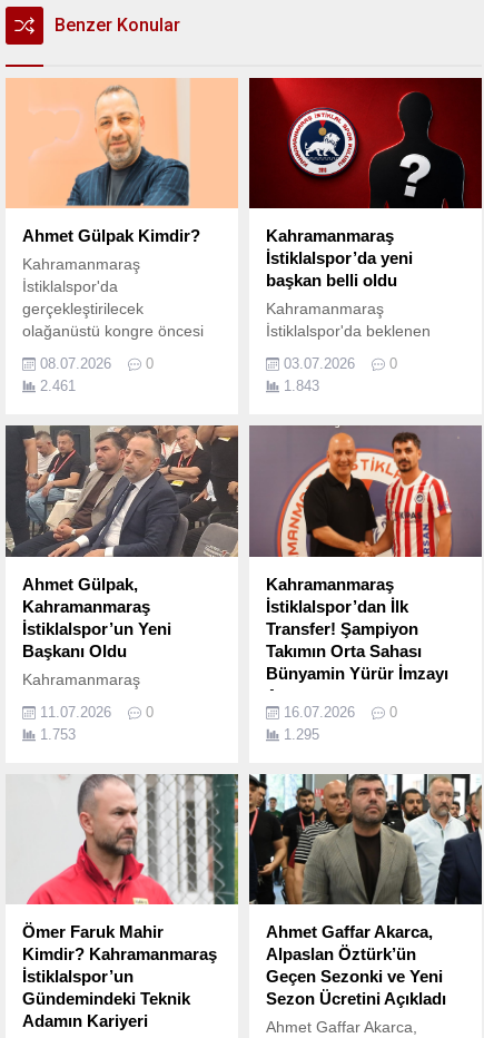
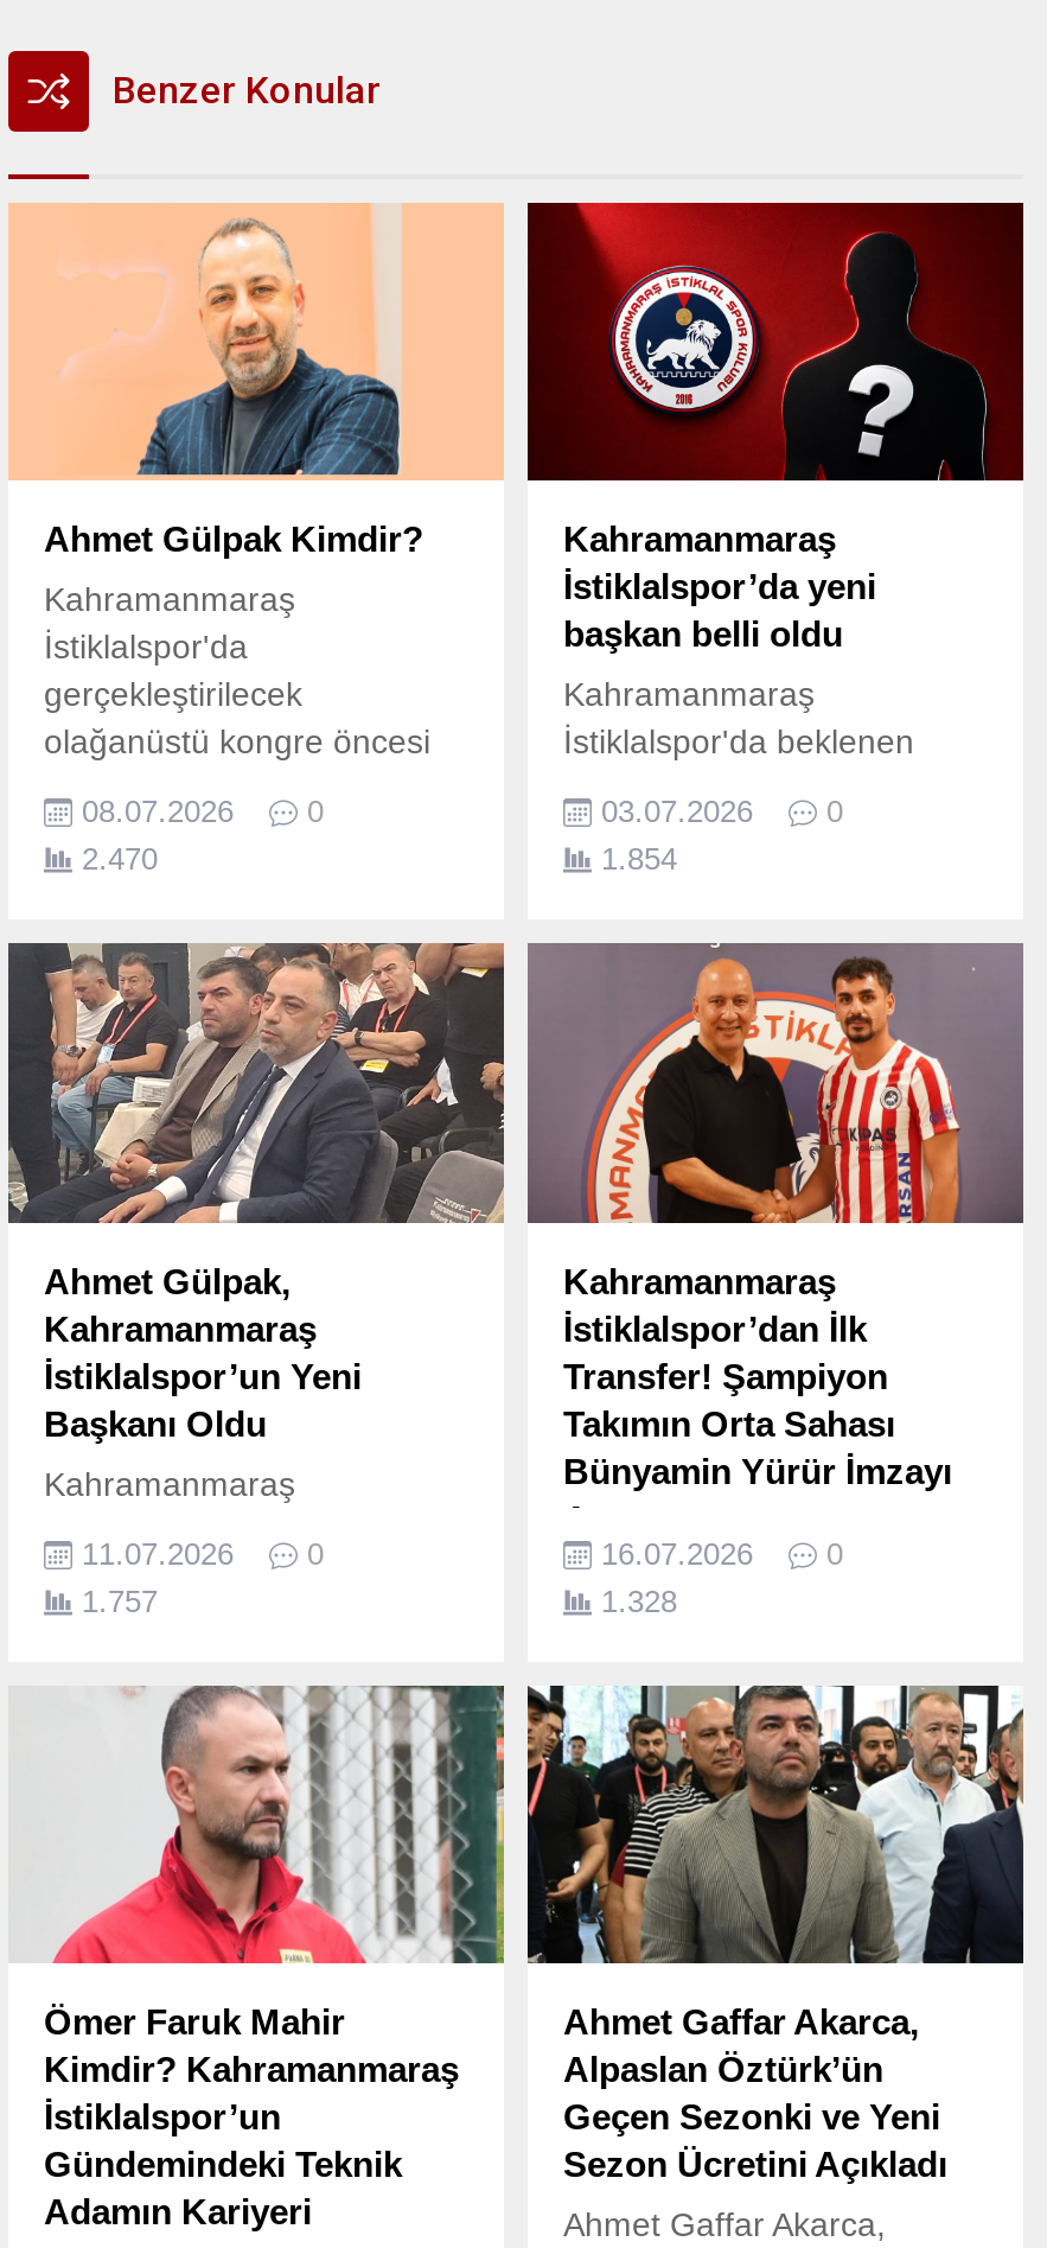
- 2.461
+ 2.470

- 1.843
+ 1.854

- 1.753
+ 1.757

- 1.295
+ 1.328
